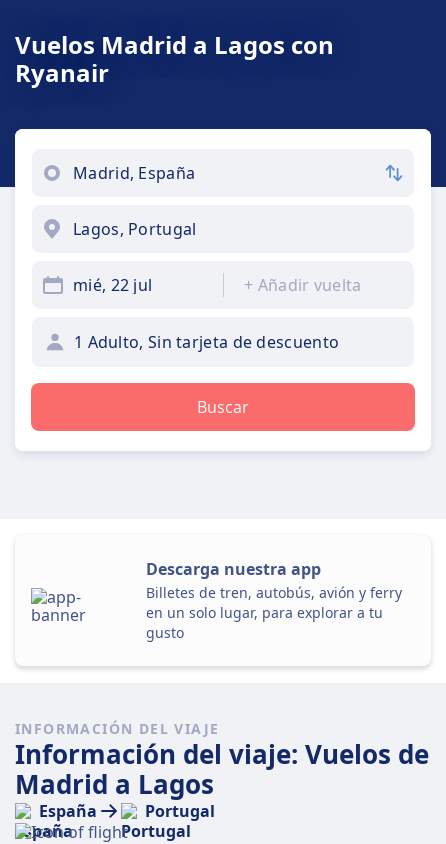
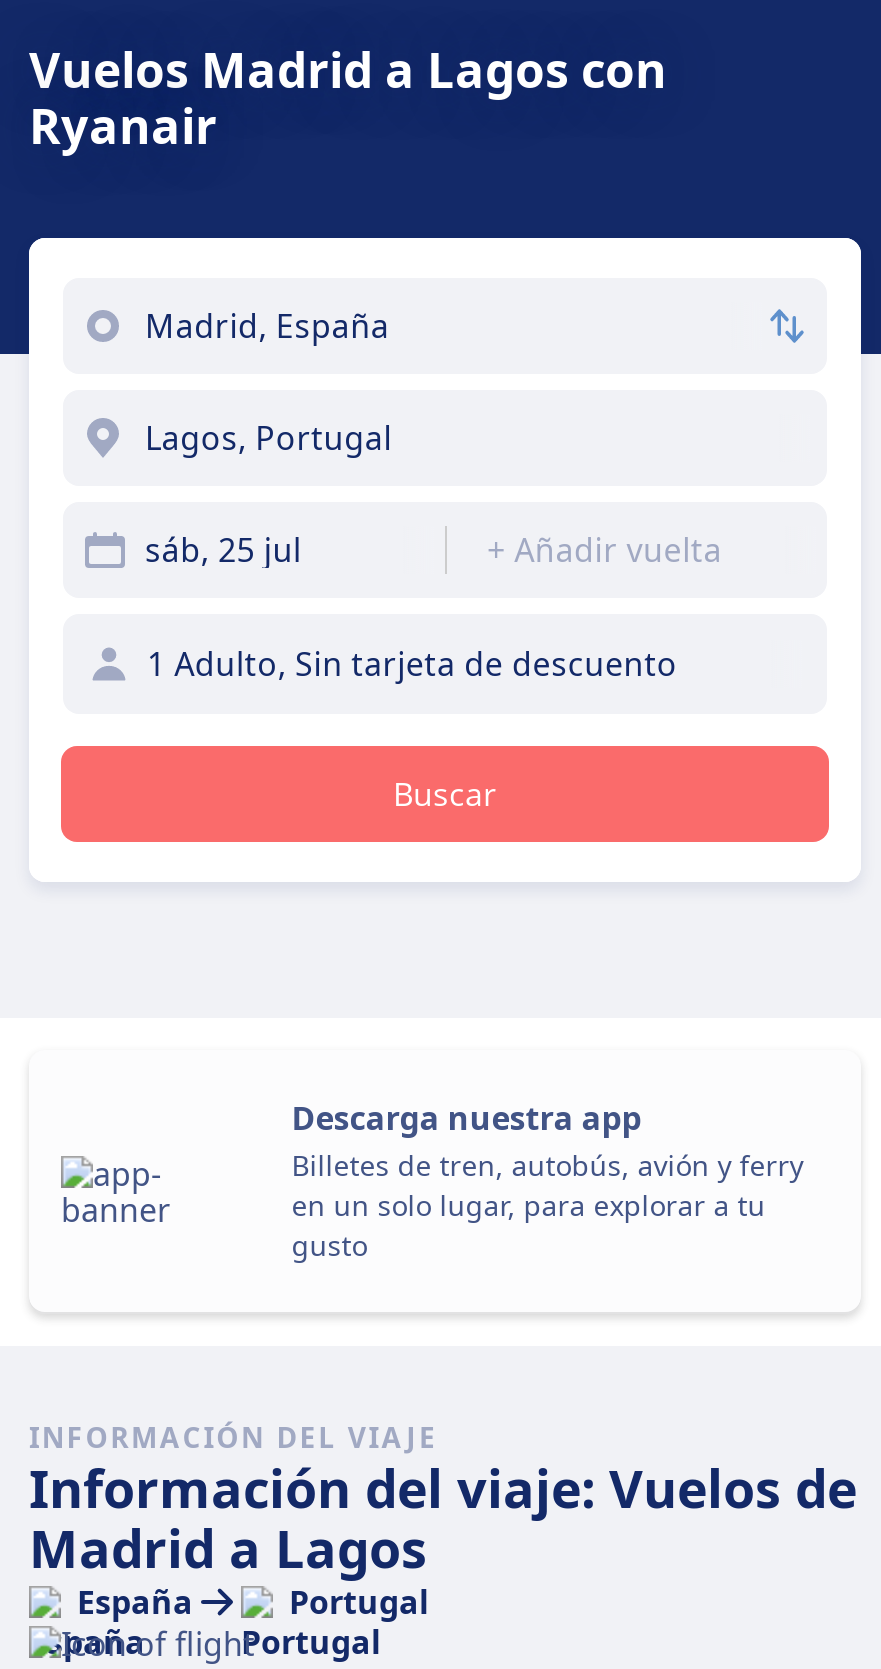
- mié, 22 jul
+ sáb, 25 jul
